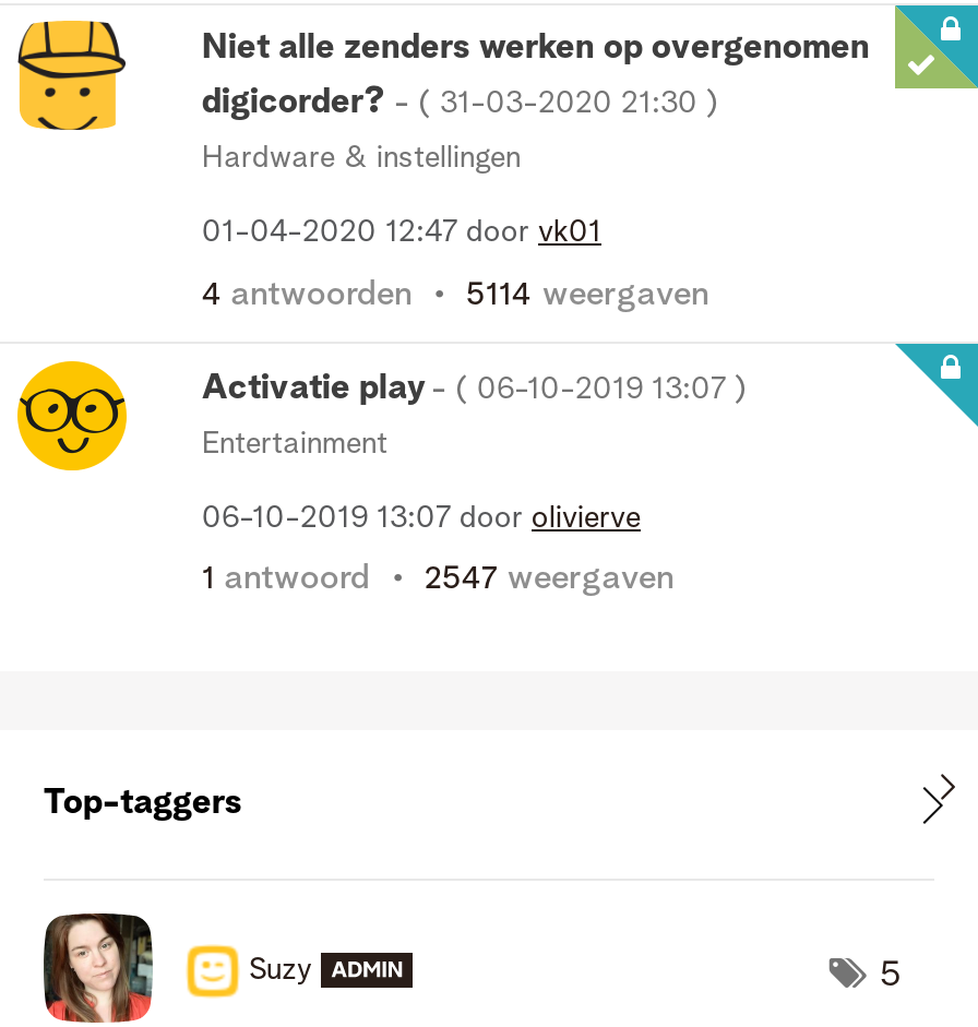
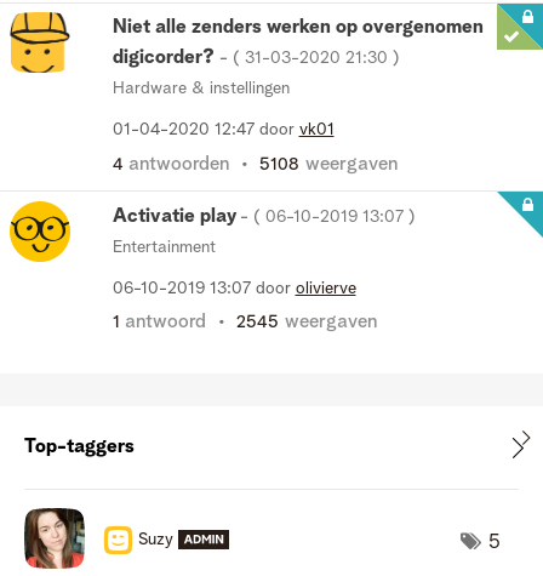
- 4 antwoorden 5114 weergaven
+ 4 antwoorden 5108 weergaven

- 1 antwoord 2547 weergaven
+ 1 antwoord 2545 weergaven
